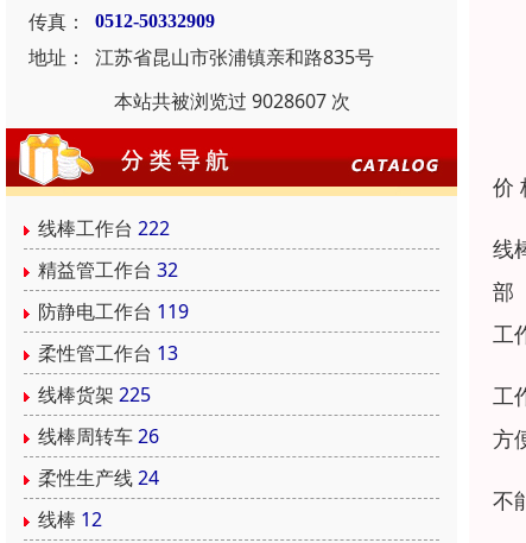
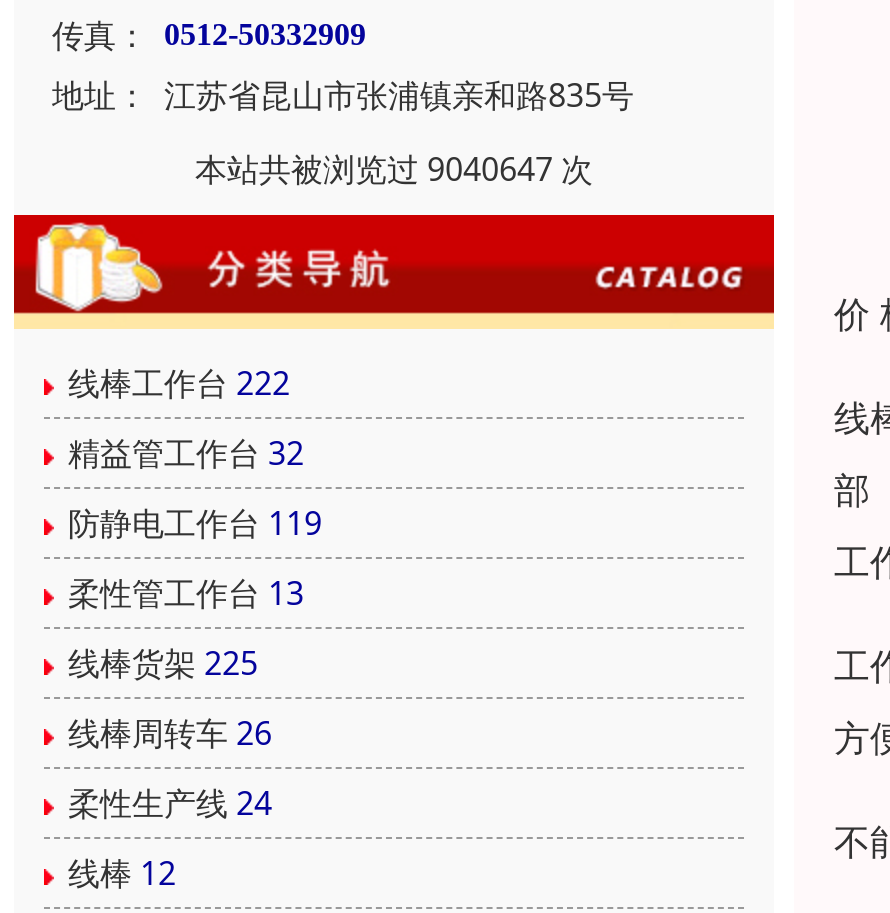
- 本站共被浏览过 9028607 次
+ 本站共被浏览过 9040647 次
